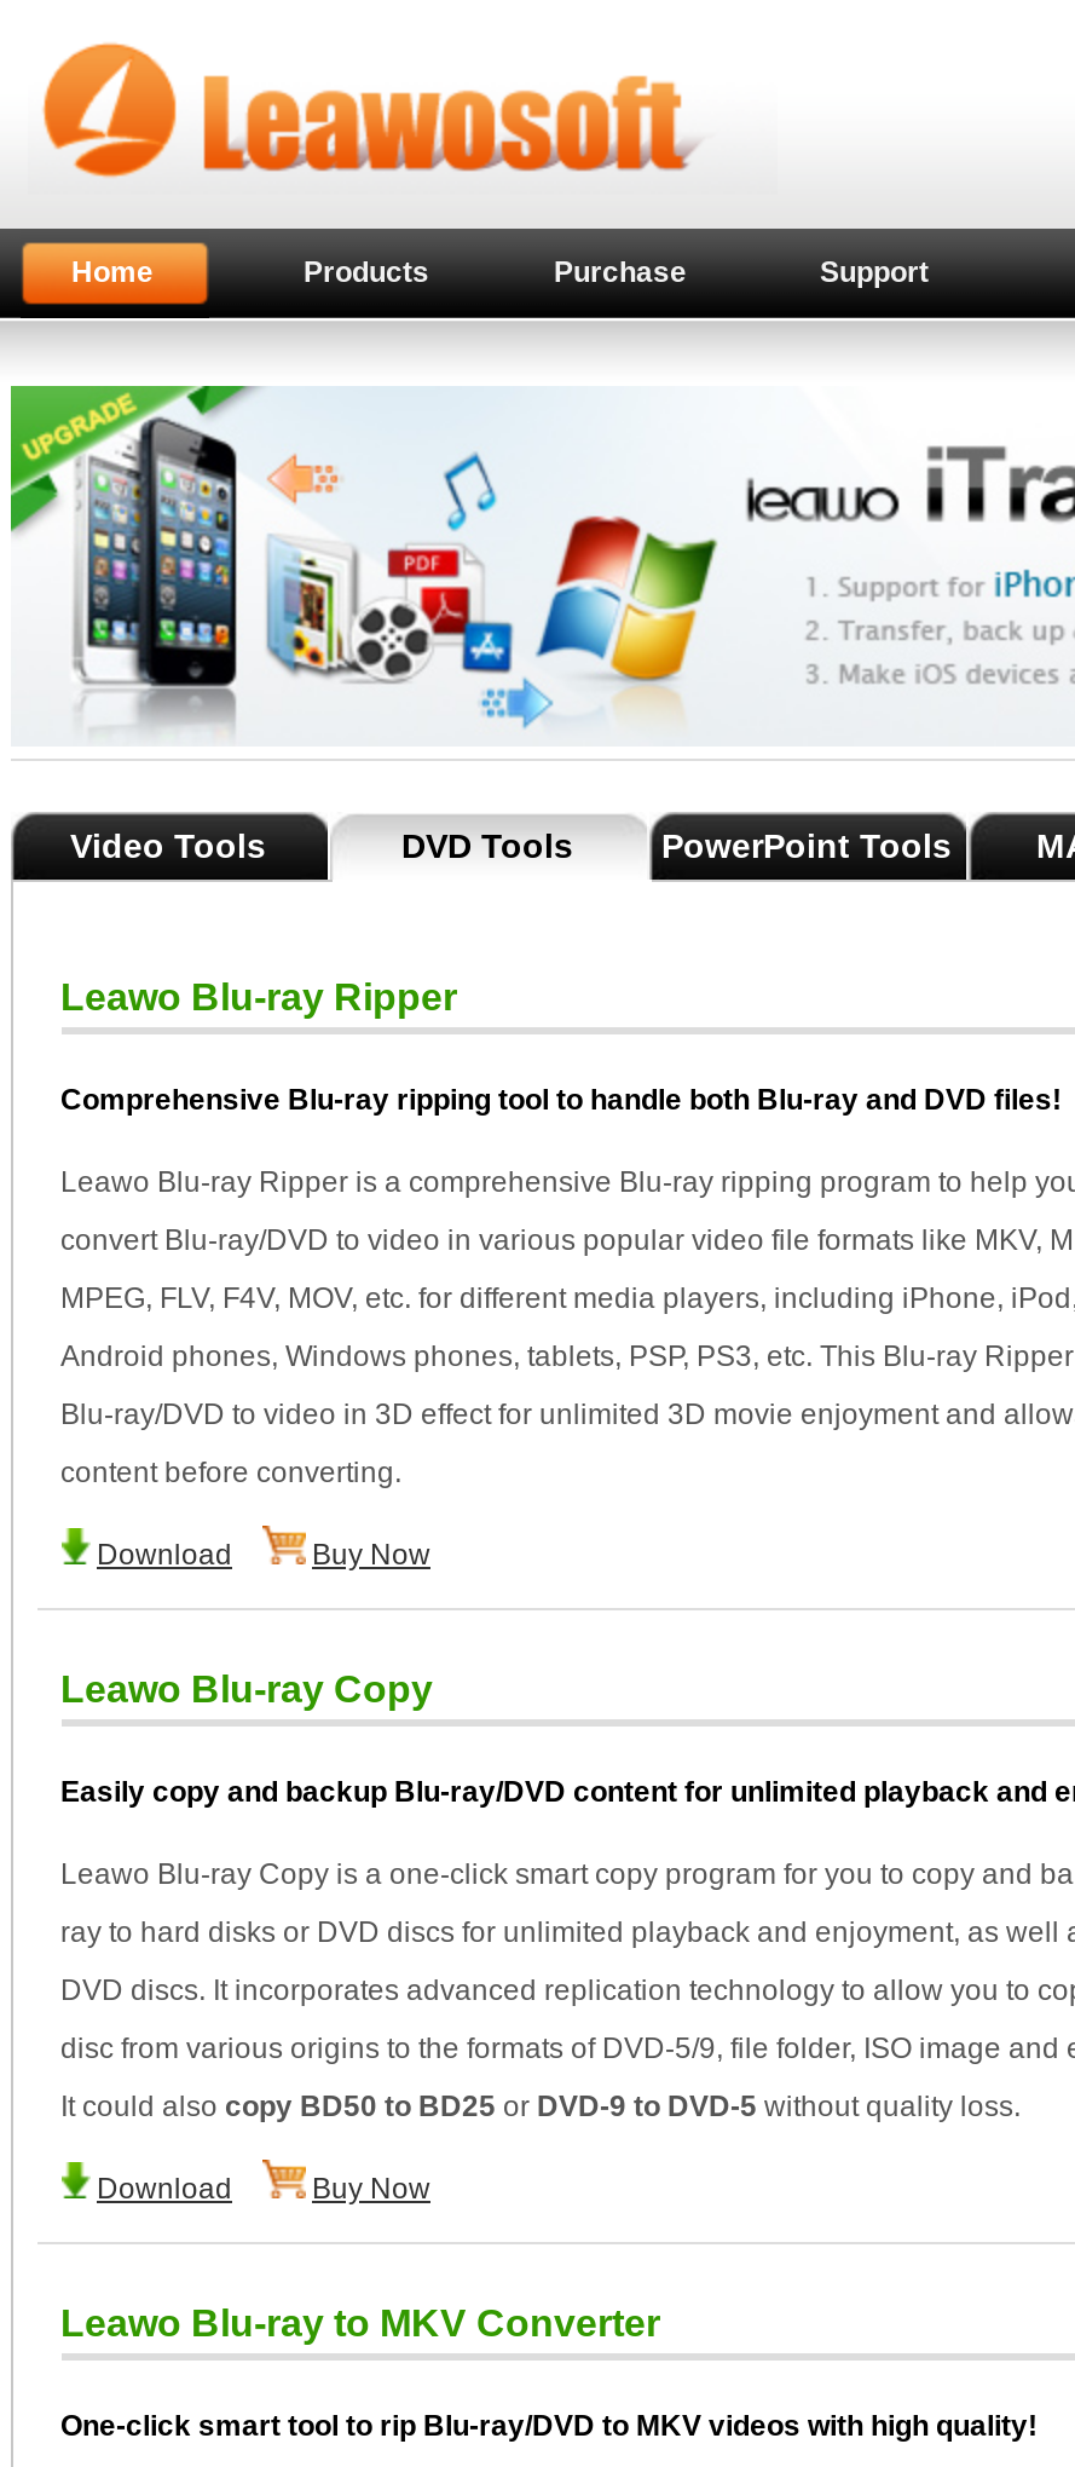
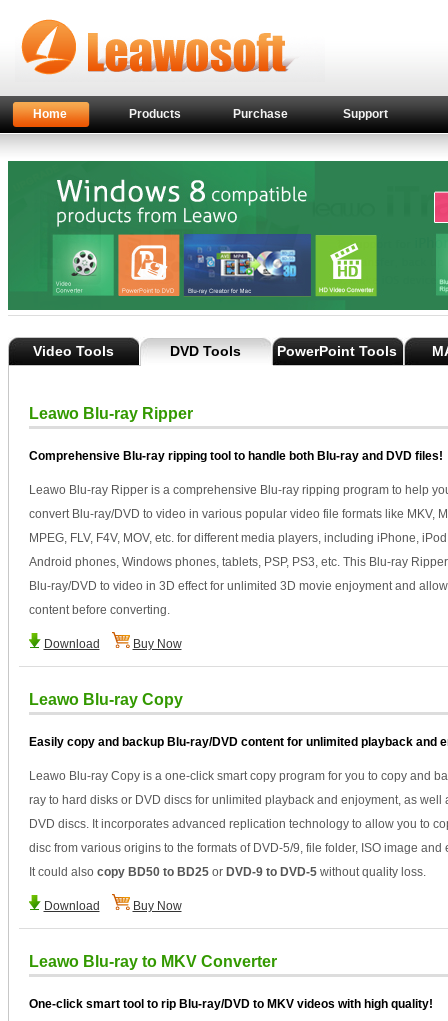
- [image]
+ [image]
